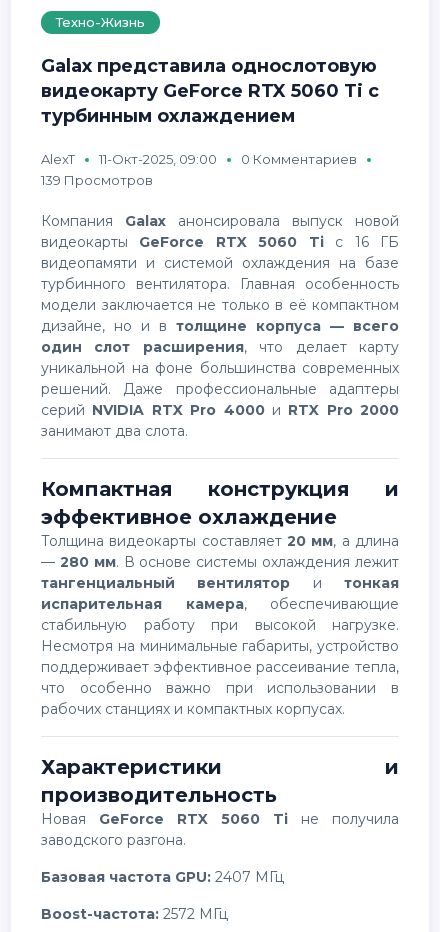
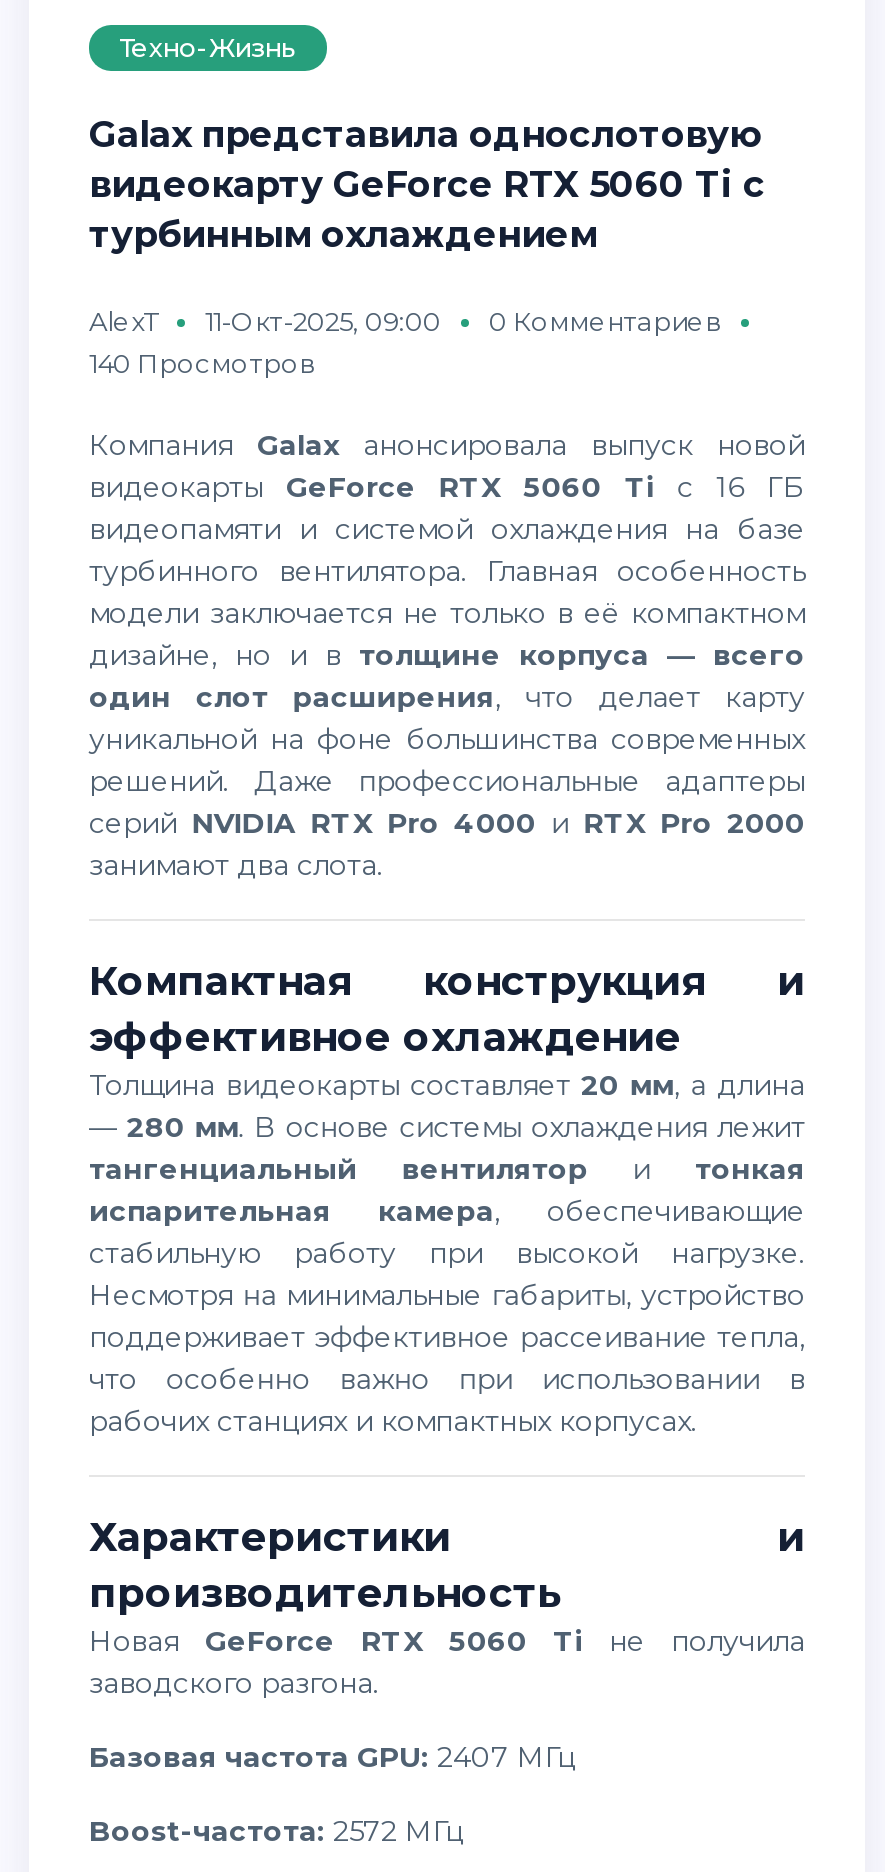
- 139 Просмотров
+ 140 Просмотров
